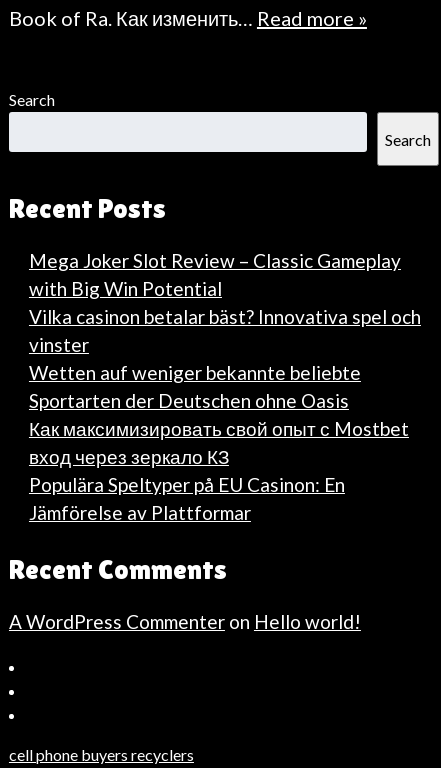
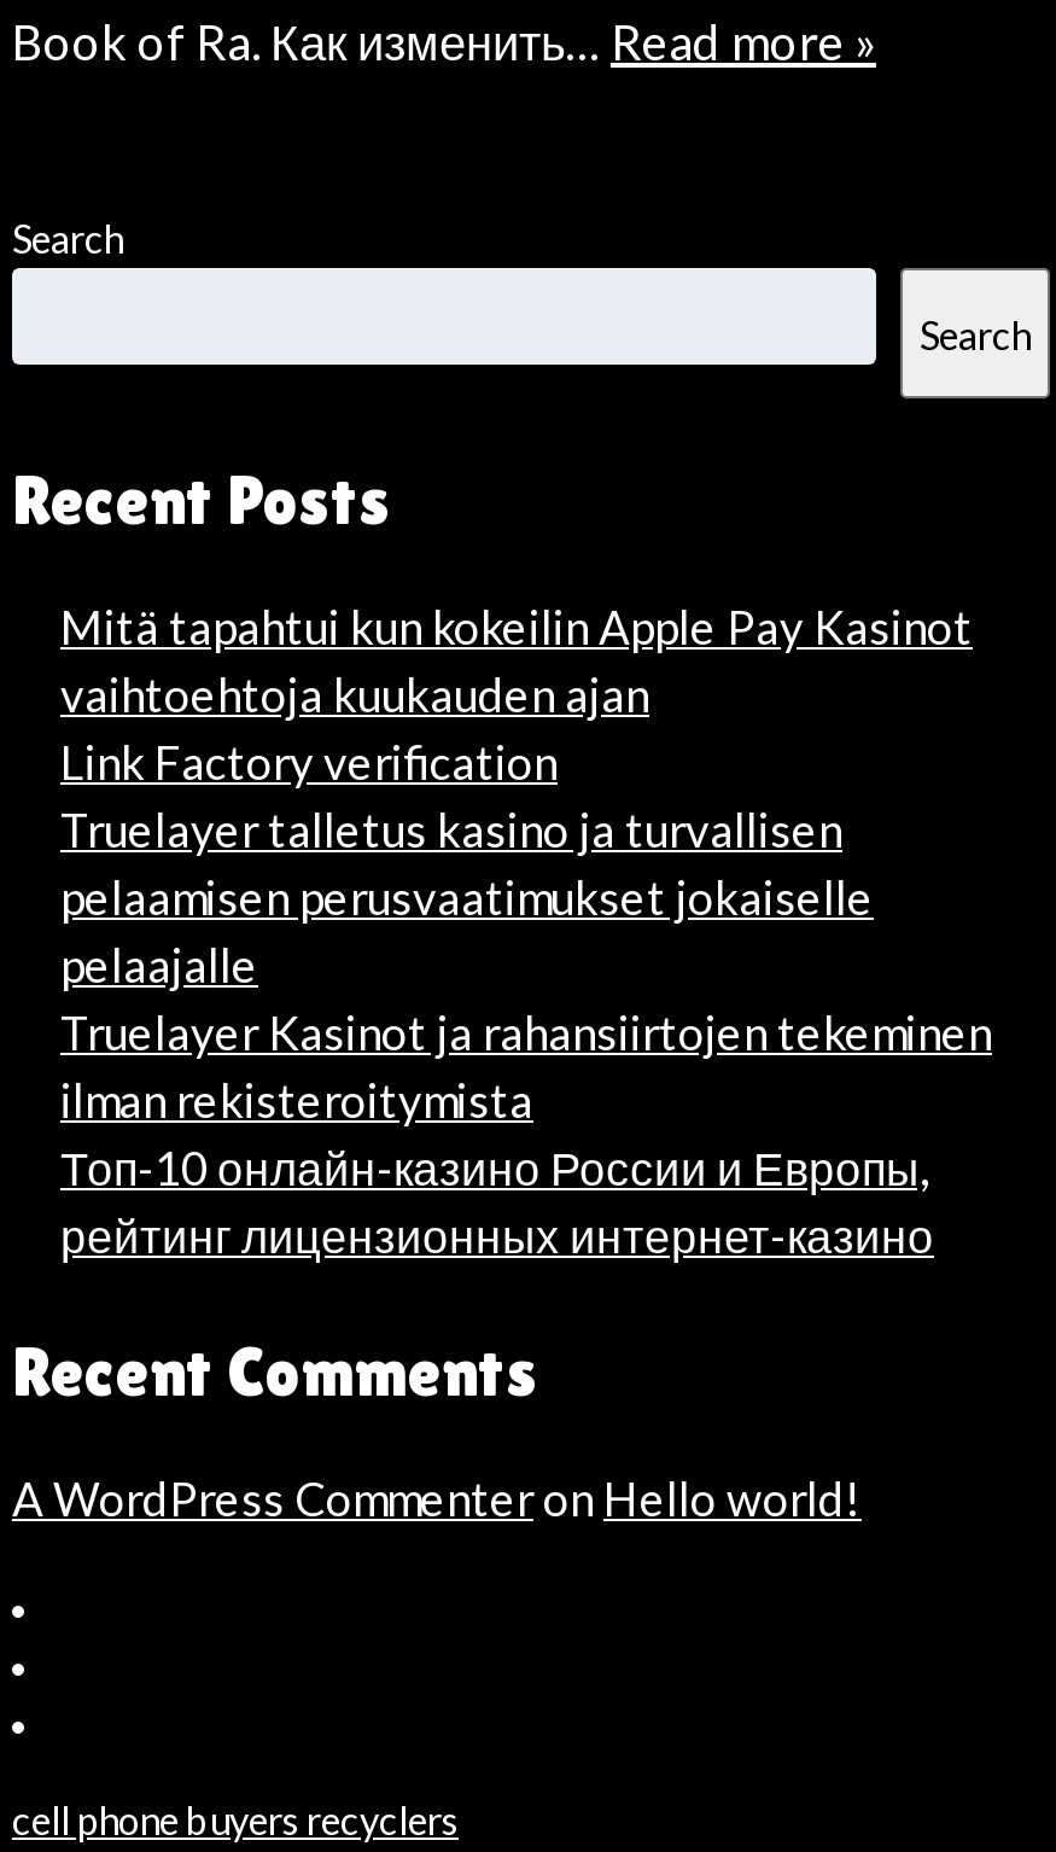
- Mega Joker Slot Review – Classic Gameplay
- with Big Win Potential
- Vilka casinon betalar bäst? Innovativa spel och
- vinster
- Wetten auf weniger bekannte beliebte
- Sportarten der Deutschen ohne Oasis
- Как максимизировать свой опыт с Mostbet
- вход через зеркало КЗ
- Populära Speltyper på EU Casinon: En
- Jämförelse av Plattformar
+ Mitä tapahtui kun kokeilin Apple Pay Kasinot
+ vaihtoehtoja kuukauden ajan
+ Link Factory verification
+ Truelayer talletus kasino ja turvallisen
+ pelaamisen perusvaatimukset jokaiselle
+ pelaajalle
+ Truelayer Kasinot ja rahansiirtojen tekeminen
+ ilman rekisteroitymista
+ Топ-10 онлайн-казино России и Европы,
+ рейтинг лицензионных интернет-казино
